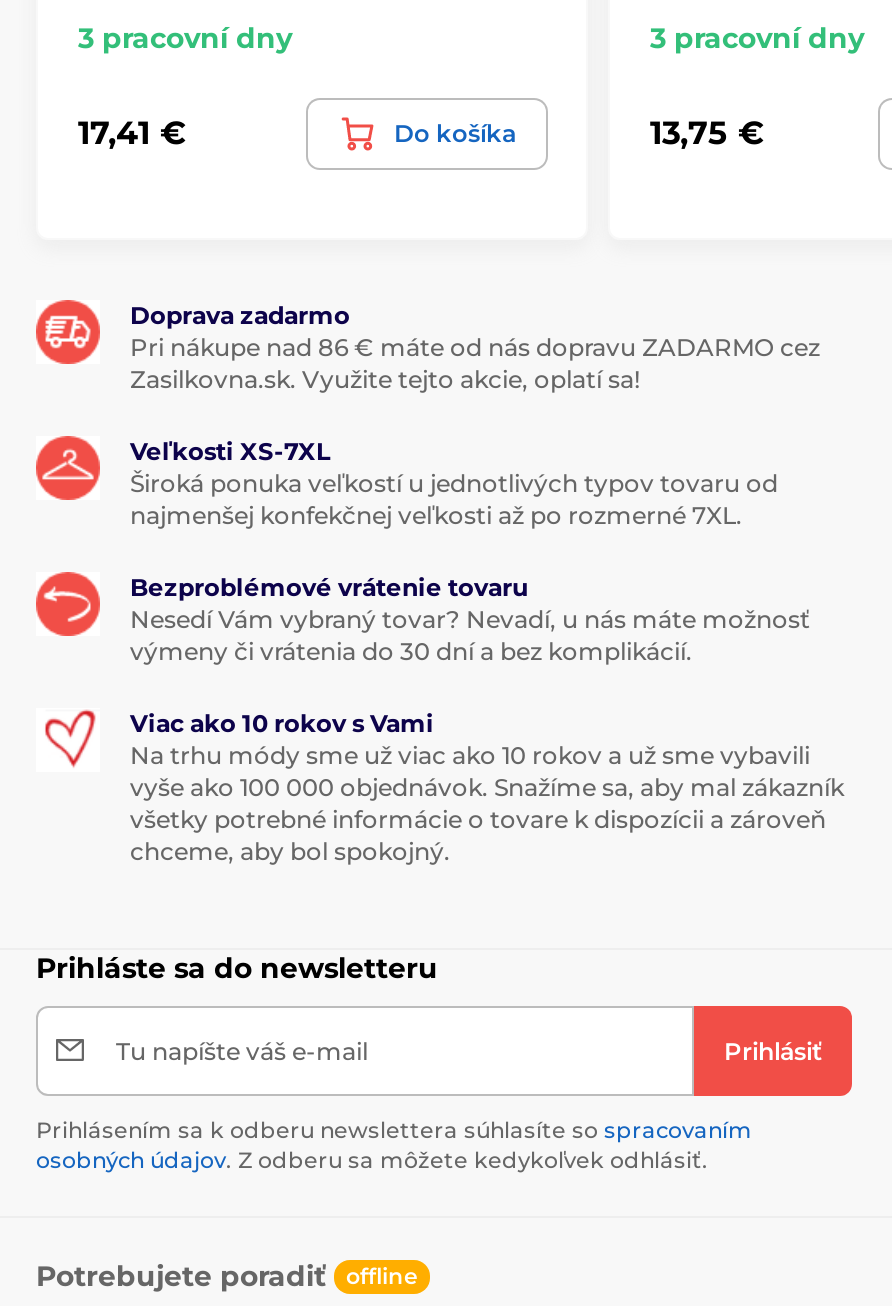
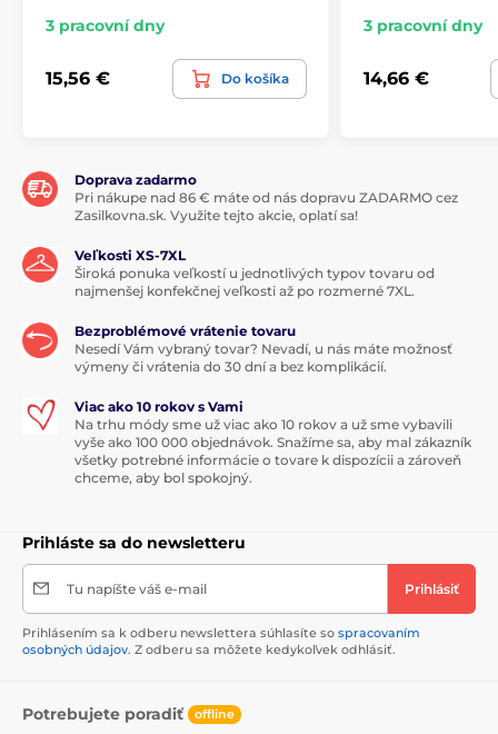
- 17,41 €
+ 15,56 €

- 13,75 €
+ 14,66 €
